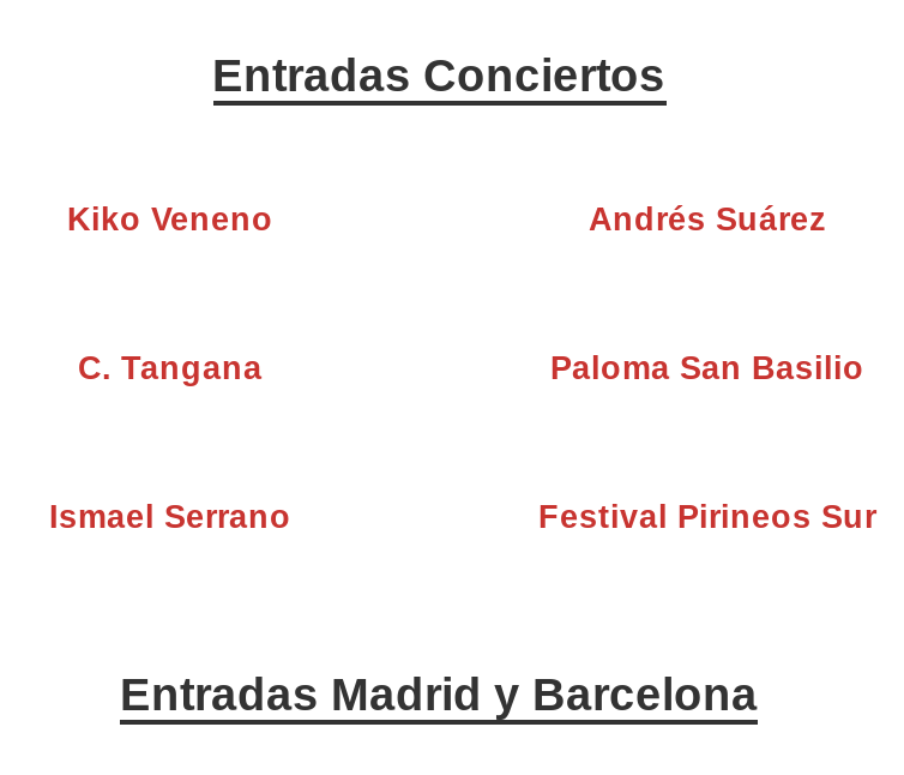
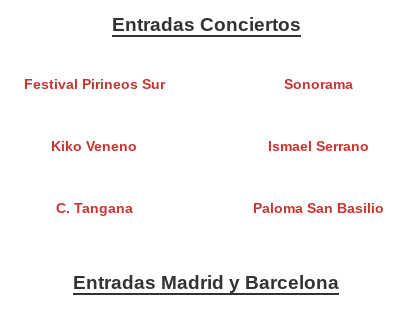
+ Sonorama

moved down: Kiko Veneno | C. Tangana | Paloma San Basilio

- Andrés Suárez

moved up: Ismael Serrano

moved up: Festival Pirineos Sur
